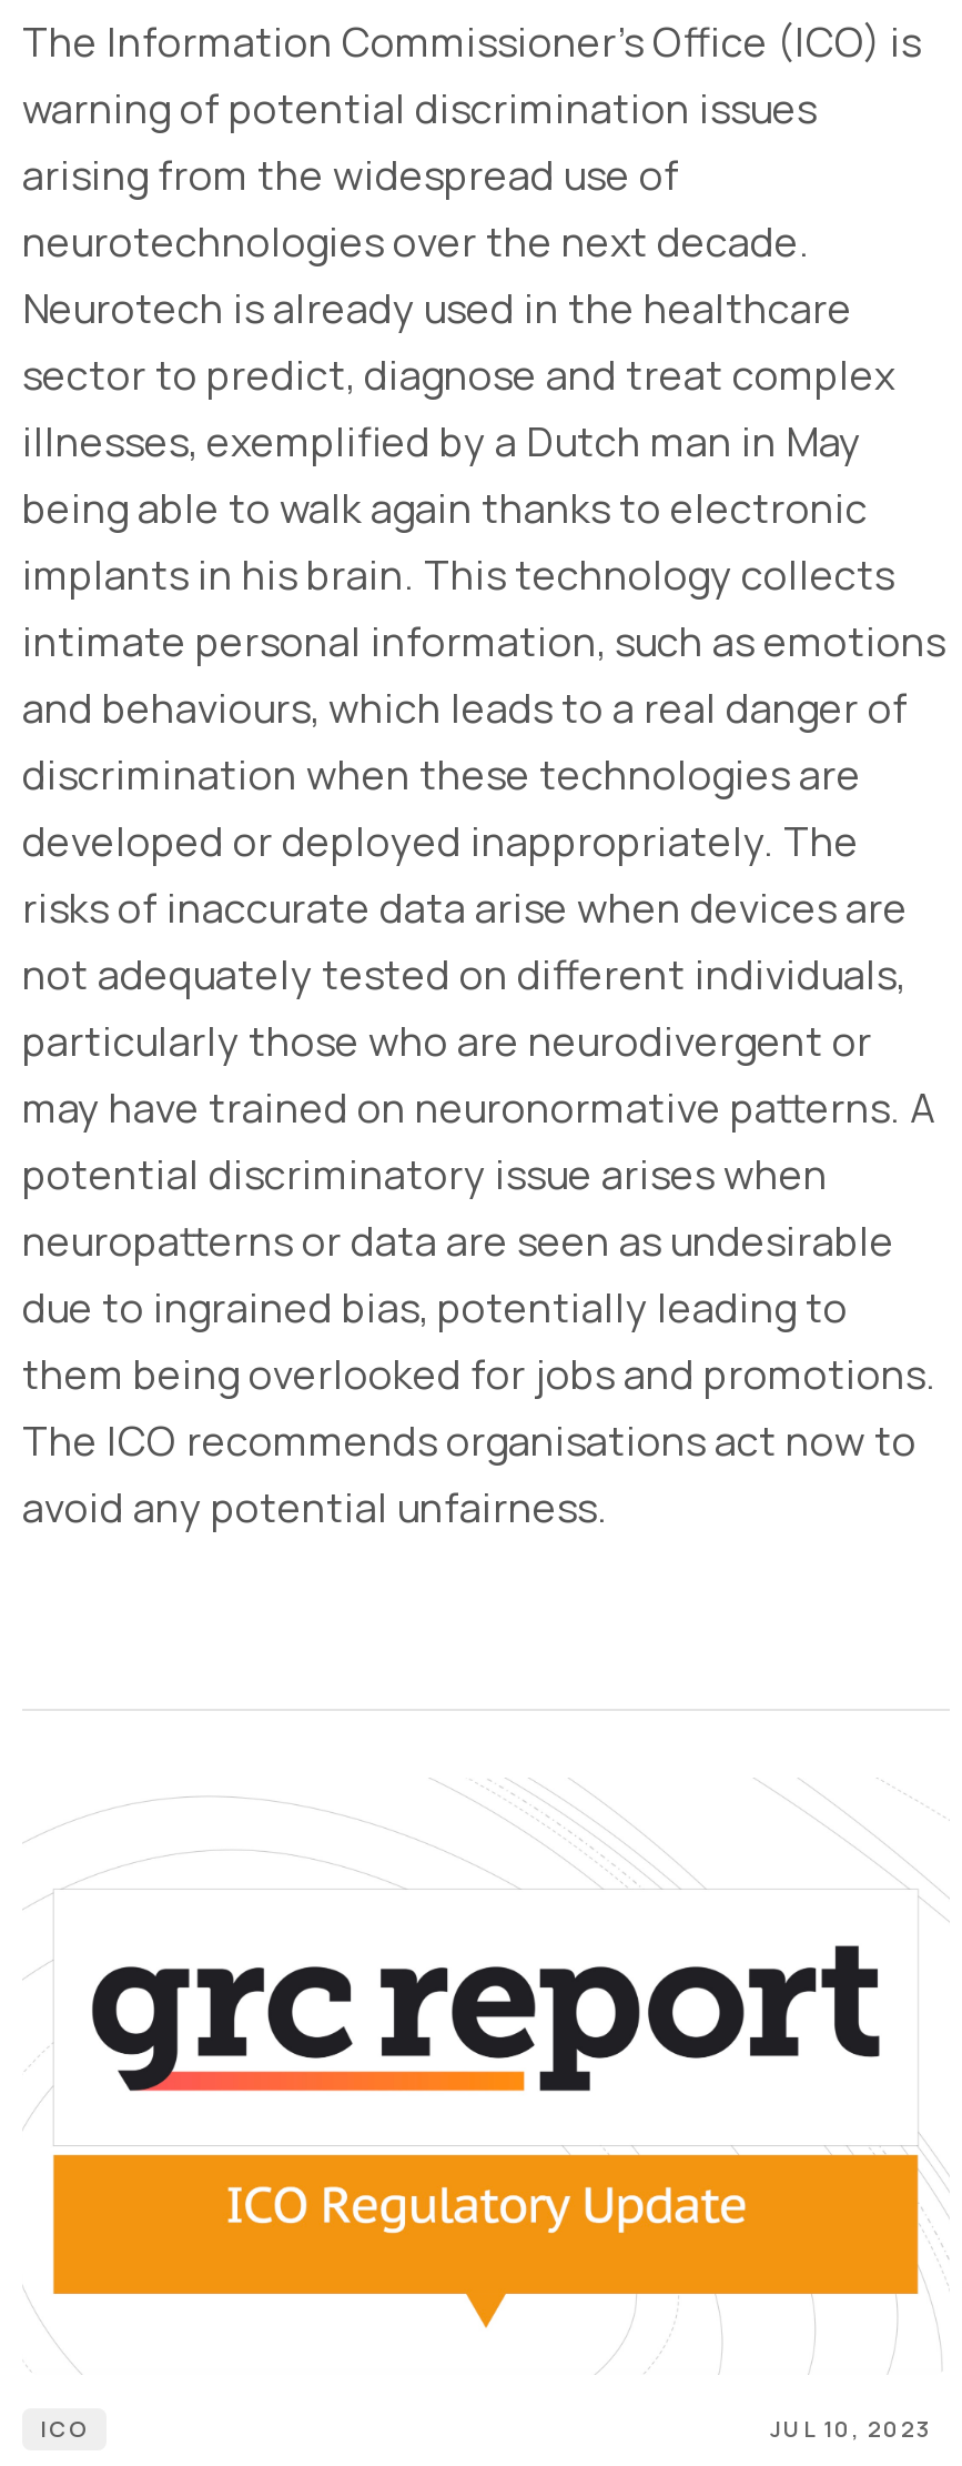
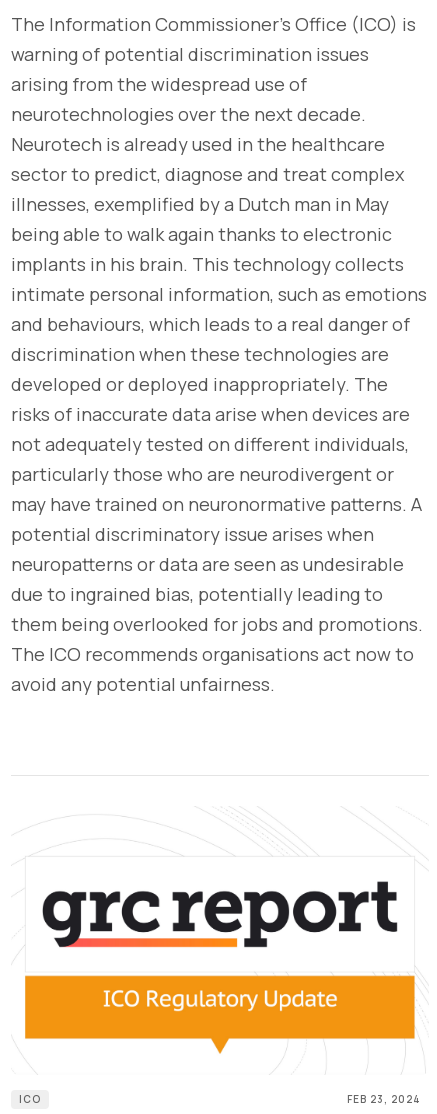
- JUL 10, 2023
+ FEB 23, 2024
